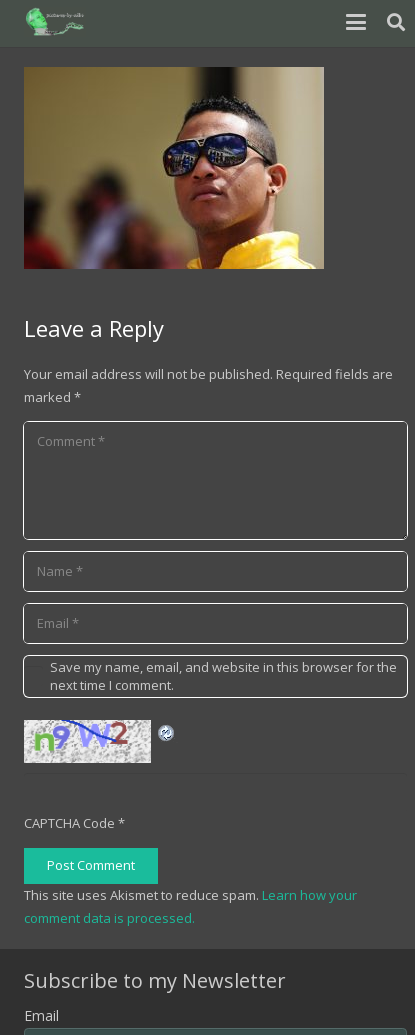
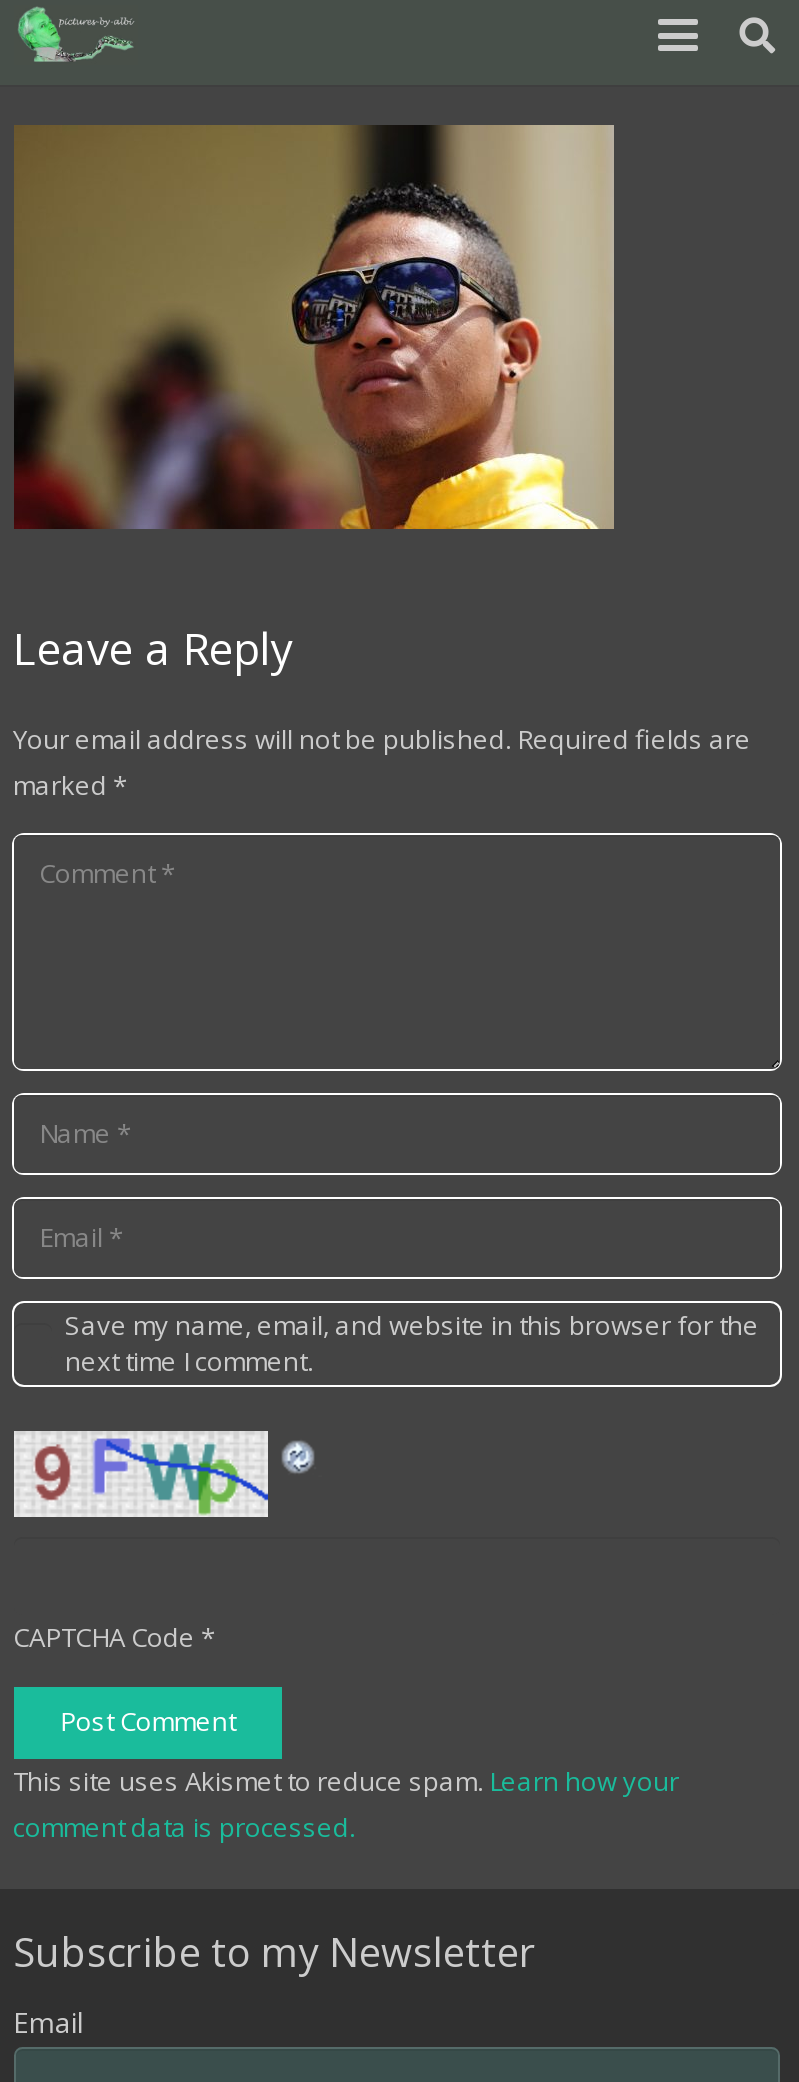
- [image]
+ [image]
